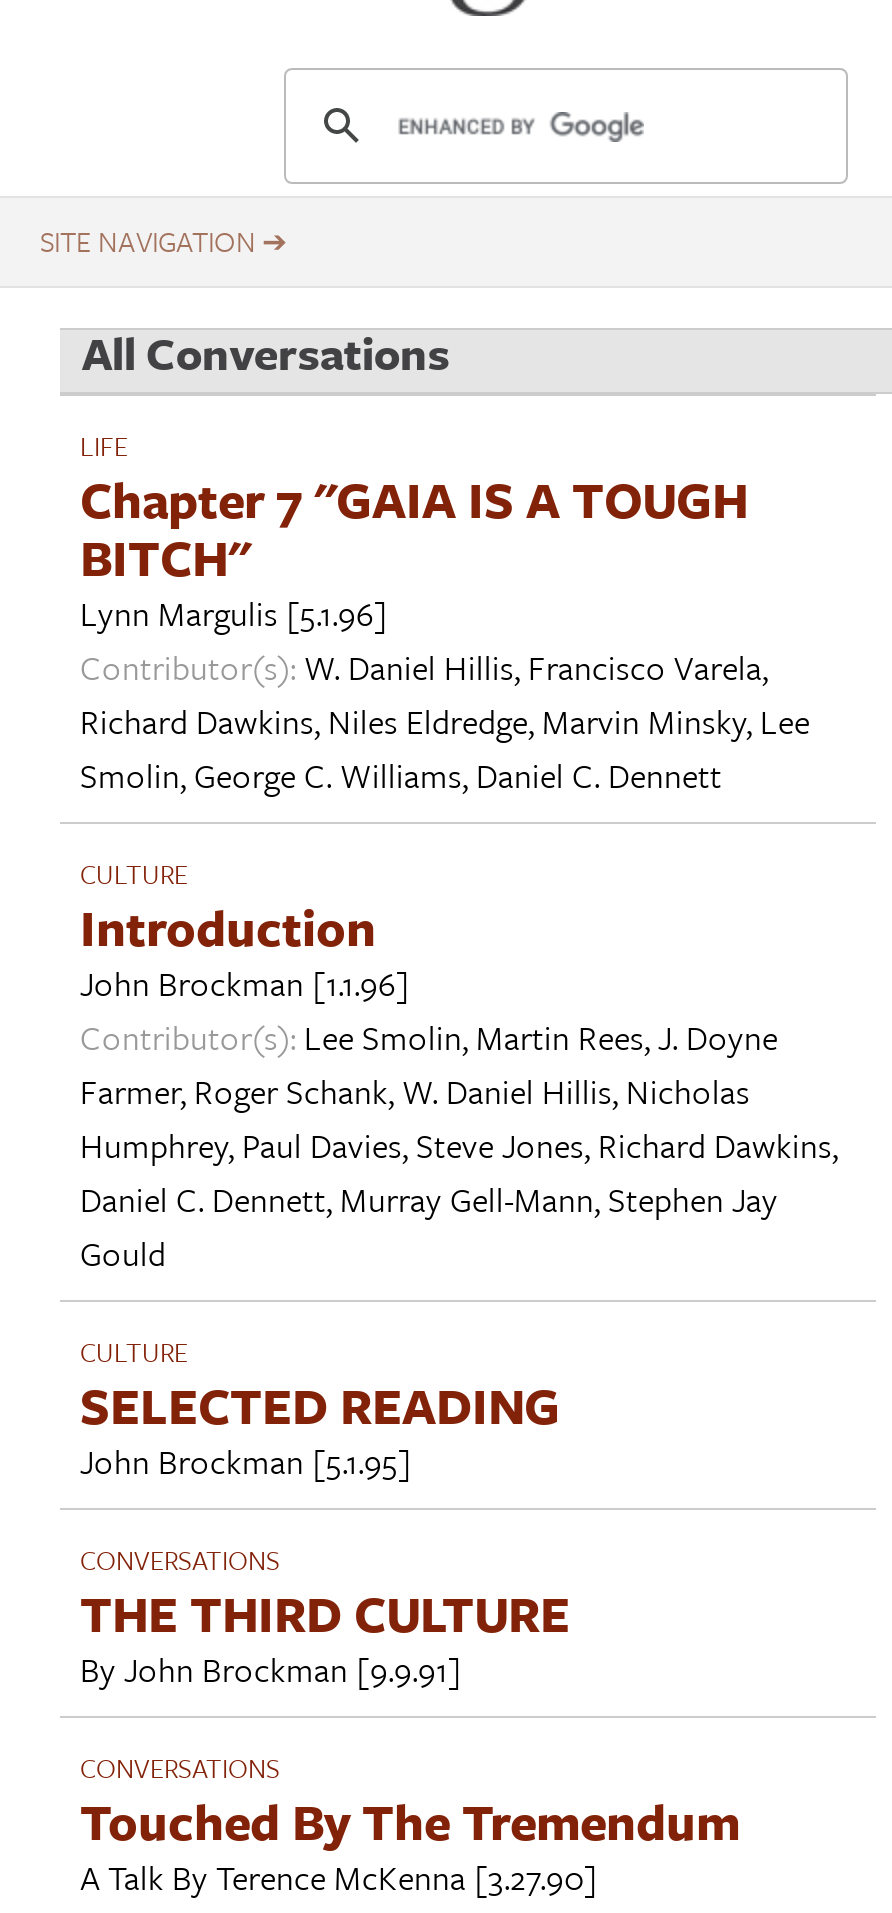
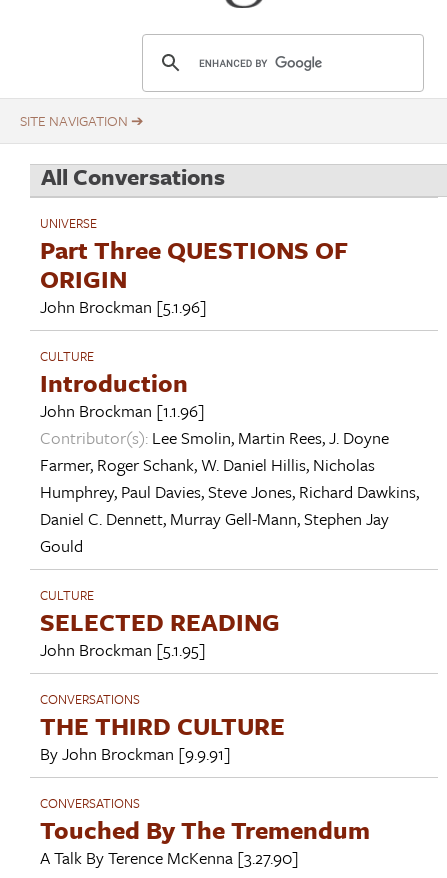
- LIFE
- Chapter 7 "GAIA IS A TOUGH
- BITCH"
- Lynn Margulis [5.1.96]
- Contributor(s): W. Daniel Hillis, Francisco Varela,
- Richard Dawkins, Niles Eldredge, Marvin Minsky, Lee
- Smolin, George C. Williams, Daniel C. Dennett
+ UNIVERSE
+ Part Three QUESTIONS OF
+ ORIGIN
+ John Brockman [5.1.96]
